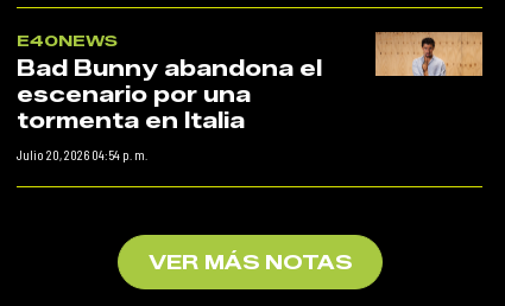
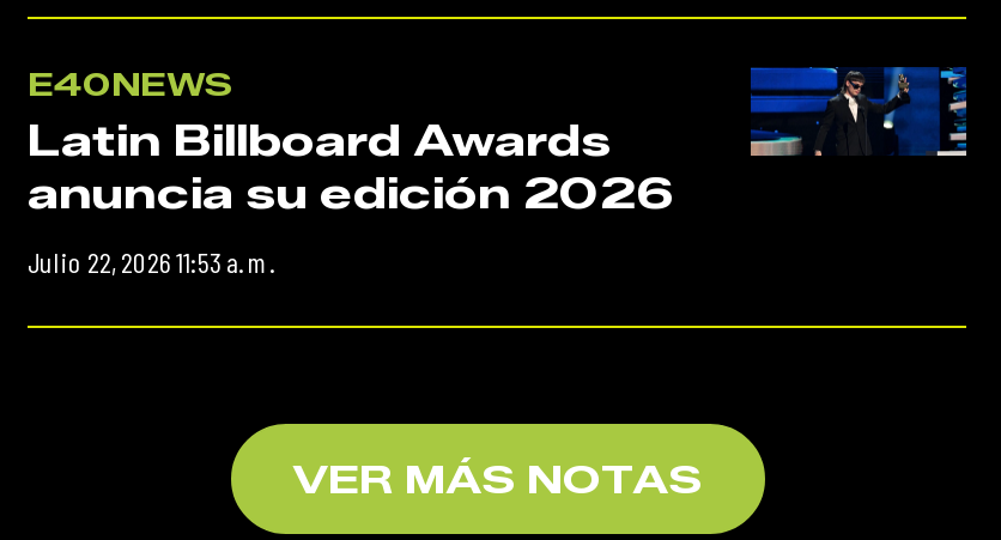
- [image]
+ [image]

- Bad Bunny abandona el
- escenario por una
- tormenta en Italia
+ Latin Billboard Awards
+ anuncia su edición 2026

- Julio 20, 2026 04:54 p. m.
+ Julio 22, 2026 11:53 a. m.
